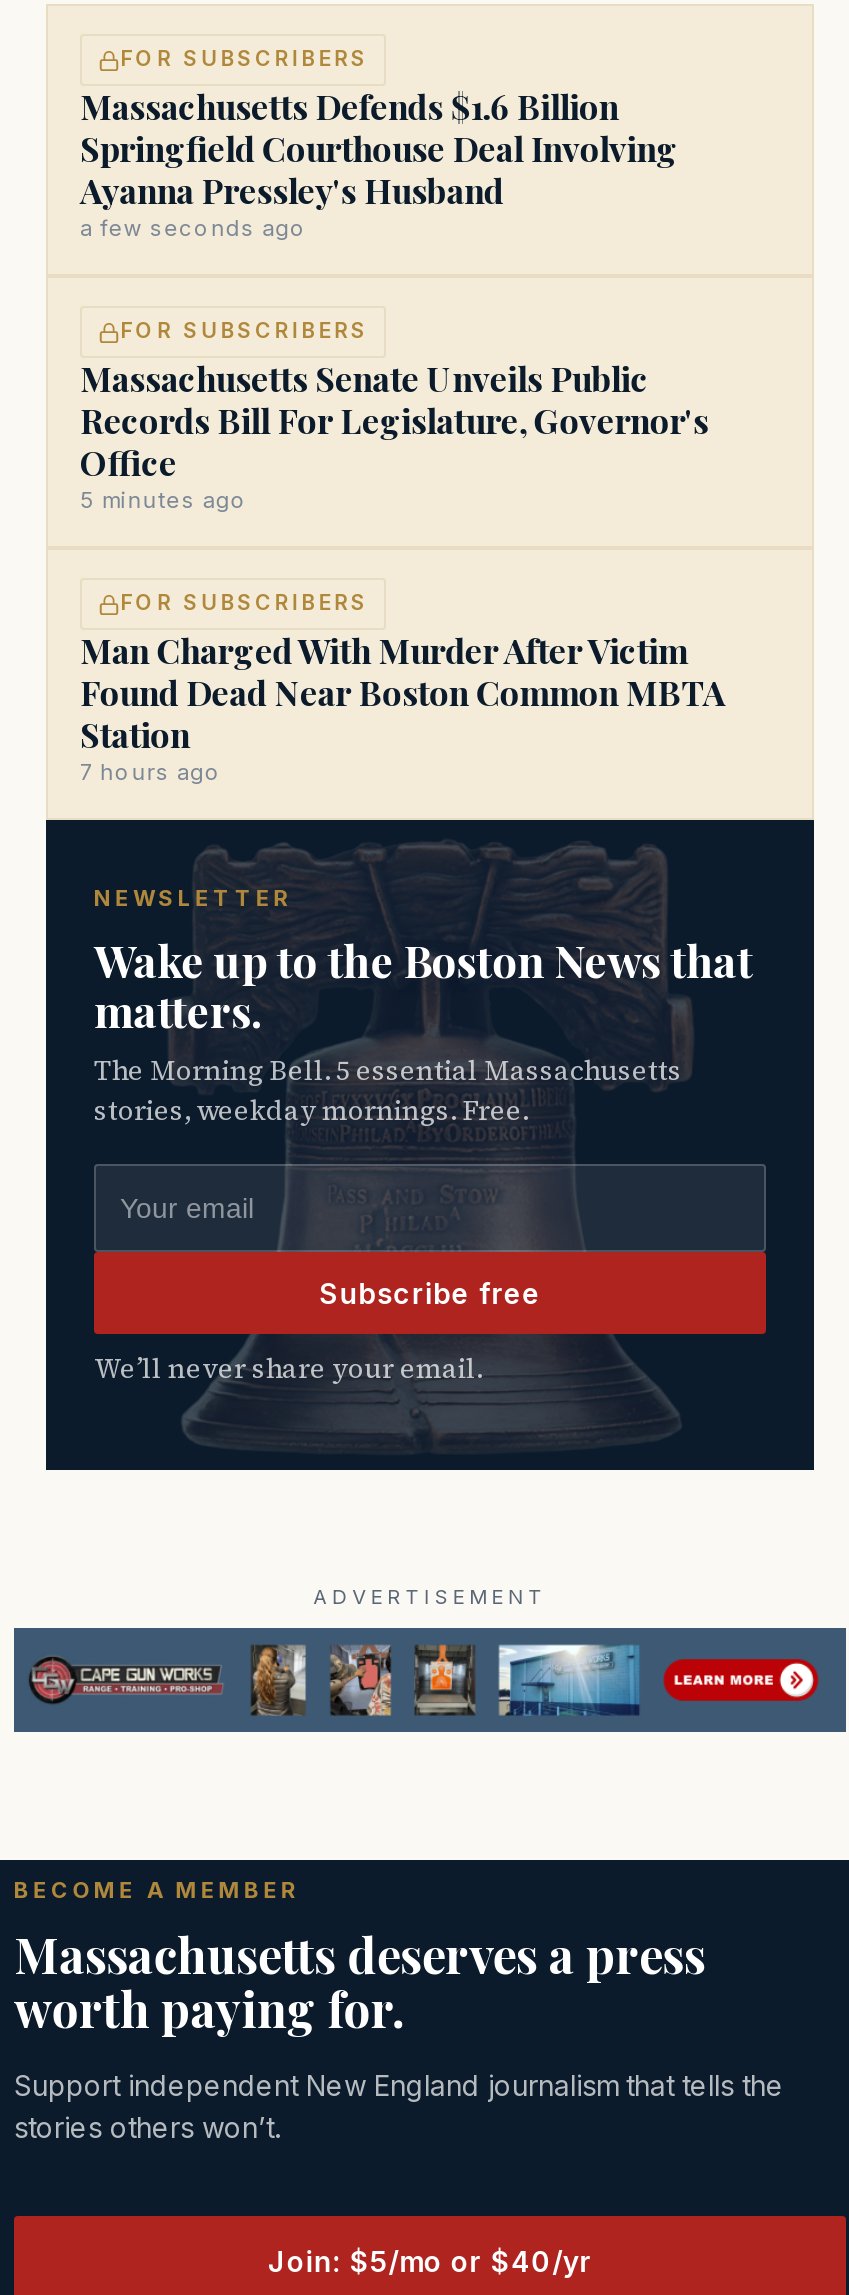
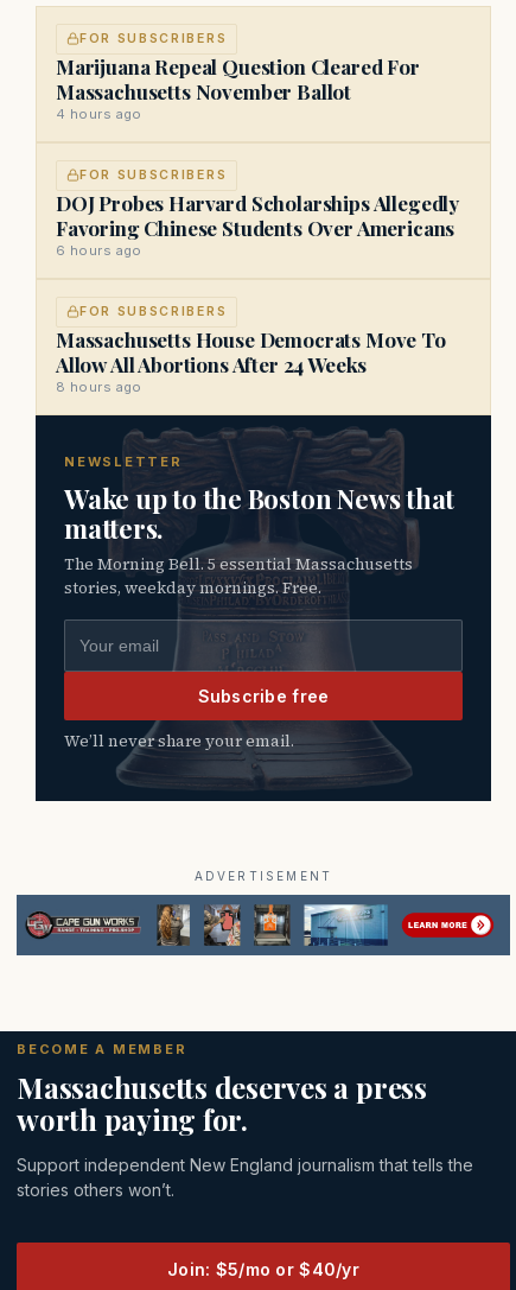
- Massachusetts Defends $1.6 Billion
- Springfield Courthouse Deal Involving
- Ayanna Pressley's Husband
- a few seconds ago
+ Marijuana Repeal Question Cleared For
+ Massachusetts November Ballot
+ 4 hours ago

- Massachusetts Senate Unveils Public
- Records Bill For Legislature, Governor's
- Office
- 5 minutes ago
+ DOJ Probes Harvard Scholarships Allegedly
+ Favoring Chinese Students Over Americans
+ 6 hours ago

- Man Charged With Murder After Victim
- Found Dead Near Boston Common MBTA
- Station
- 7 hours ago
+ Massachusetts House Democrats Move To
+ Allow All Abortions After 24 Weeks
+ 8 hours ago
